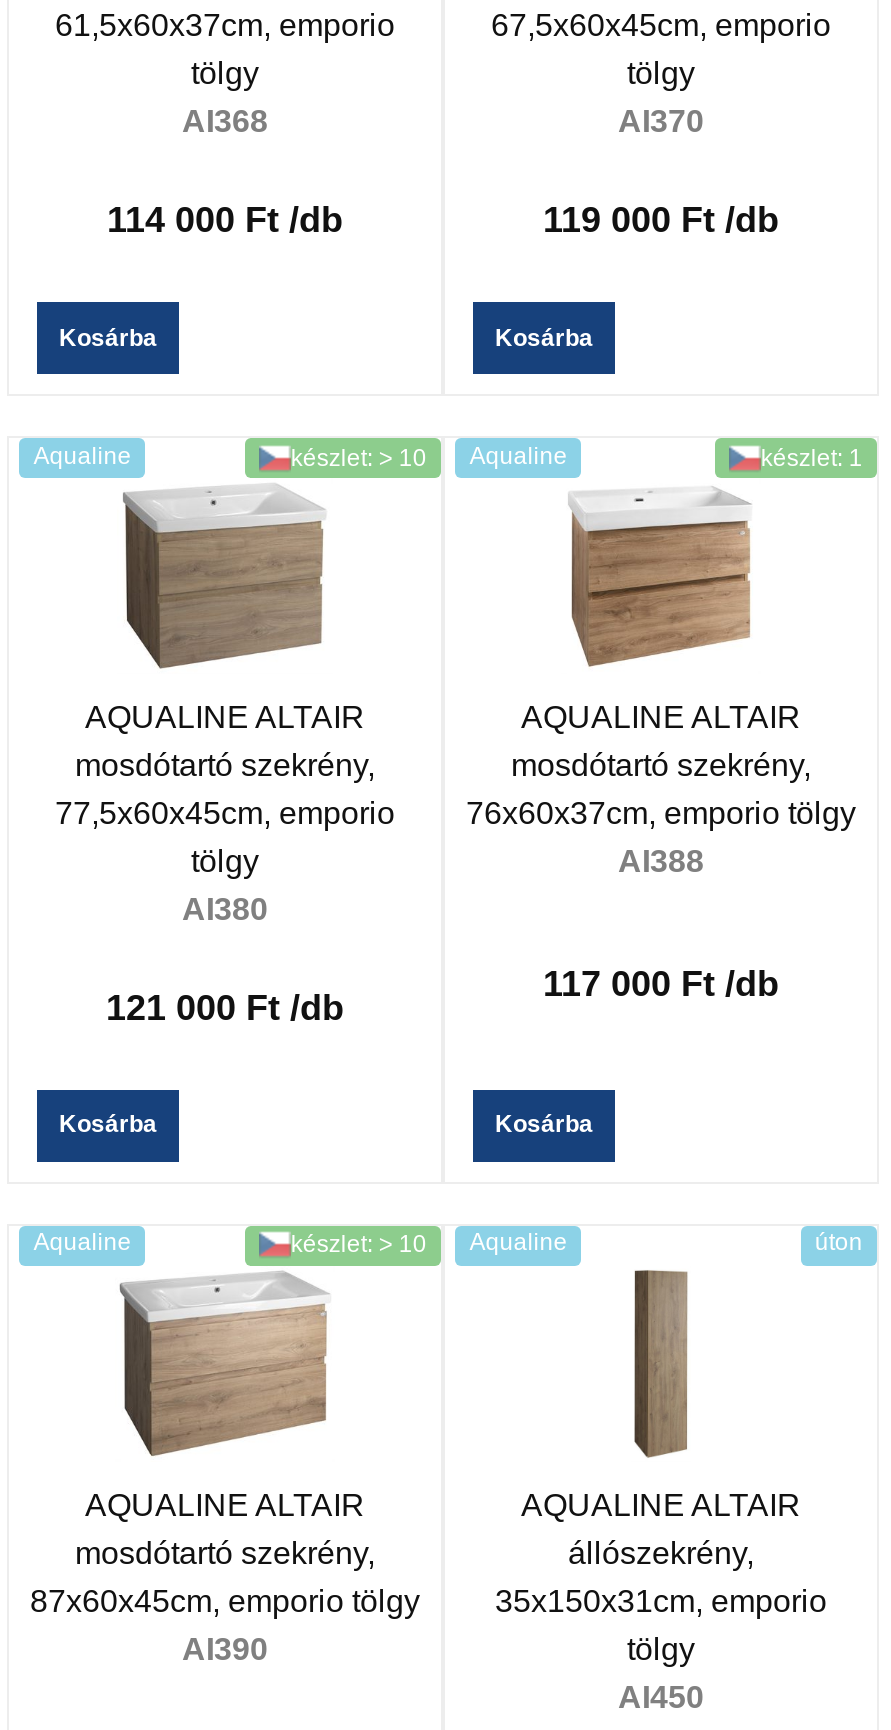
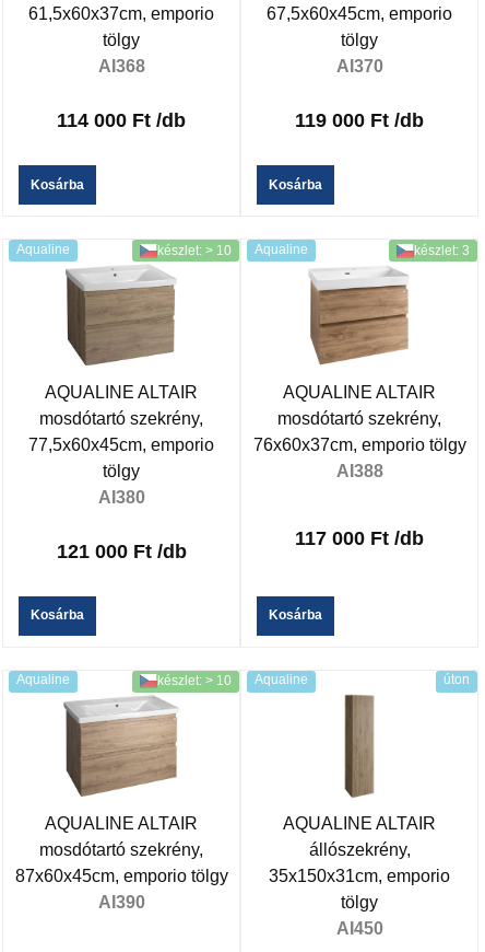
- készlet: 1
+ készlet: 3
